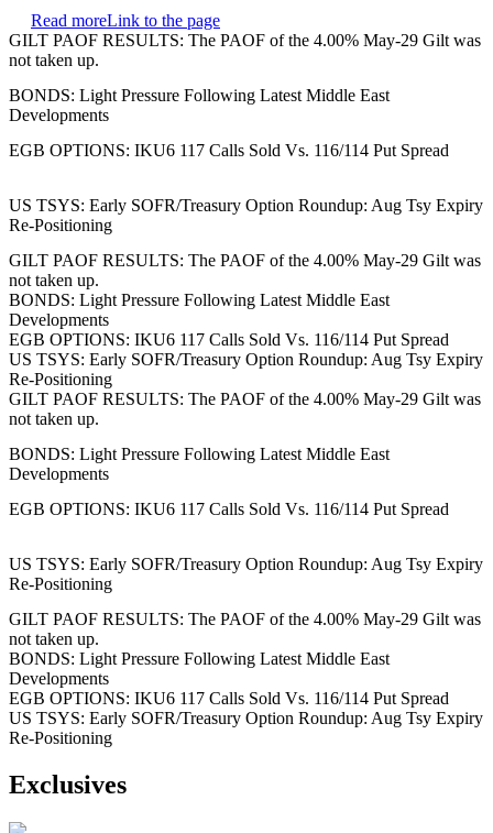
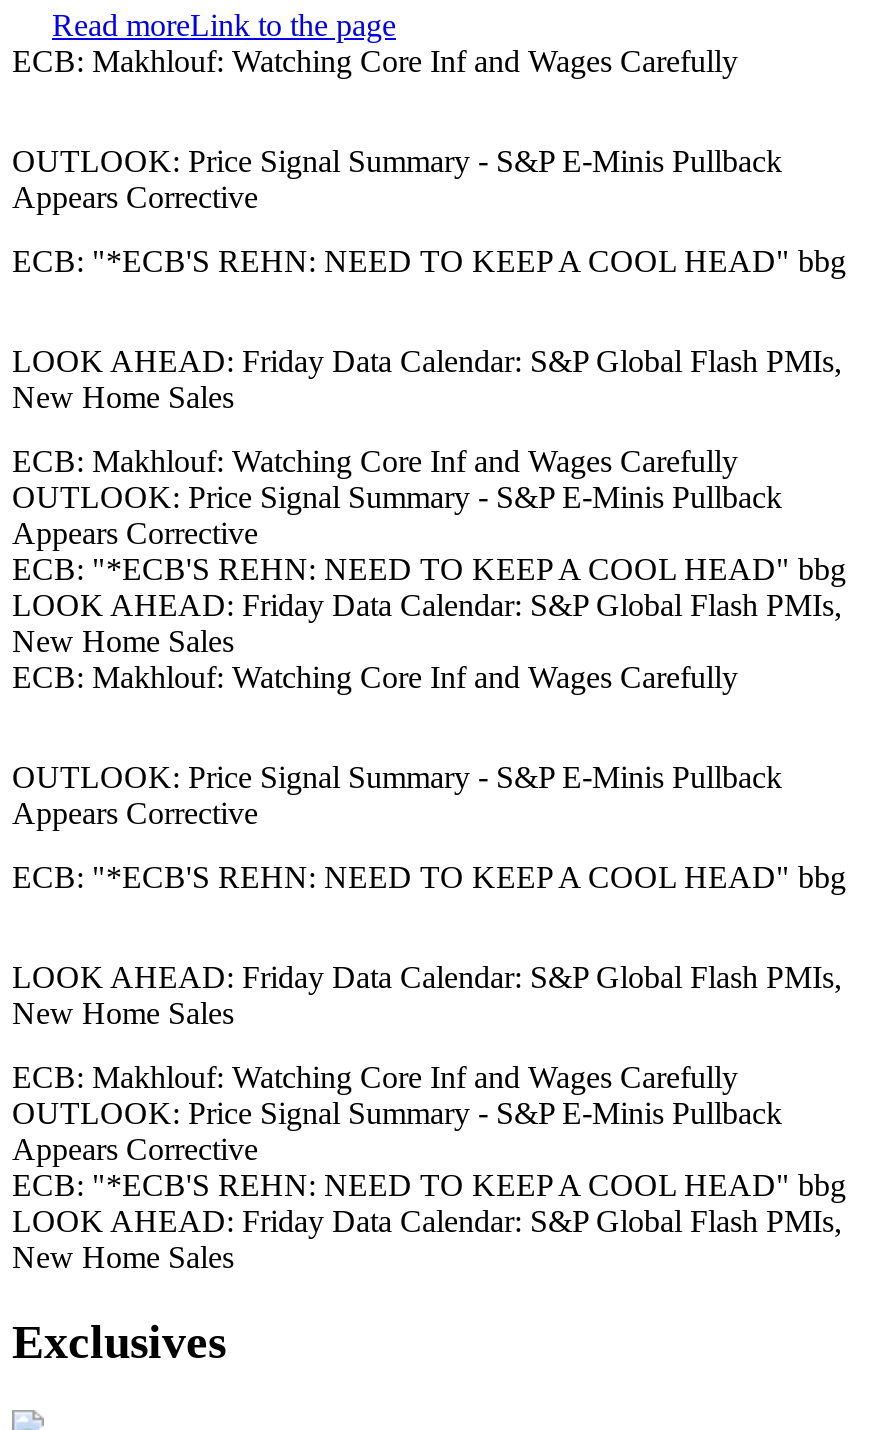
- GILT PAOF RESULTS: The PAOF of the 4.00% May-29 Gilt was
- not taken up.
+ ECB: Makhlouf: Watching Core Inf and Wages Carefully

- BONDS: Light Pressure Following Latest Middle East
- Developments
+ OUTLOOK: Price Signal Summary - S&P E-Minis Pullback
+ Appears Corrective

- EGB OPTIONS: IKU6 117 Calls Sold Vs. 116/114 Put Spread
+ ECB: "*ECB'S REHN: NEED TO KEEP A COOL HEAD" bbg

- US TSYS: Early SOFR/Treasury Option Roundup: Aug Tsy Expiry
- Re-Positioning
+ LOOK AHEAD: Friday Data Calendar: S&P Global Flash PMIs,
+ New Home Sales

- GILT PAOF RESULTS: The PAOF of the 4.00% May-29 Gilt was
- not taken up.
- BONDS: Light Pressure Following Latest Middle East
- Developments
- EGB OPTIONS: IKU6 117 Calls Sold Vs. 116/114 Put Spread
- US TSYS: Early SOFR/Treasury Option Roundup: Aug Tsy Expiry
- Re-Positioning
- GILT PAOF RESULTS: The PAOF of the 4.00% May-29 Gilt was
- not taken up.
+ ECB: Makhlouf: Watching Core Inf and Wages Carefully
+ OUTLOOK: Price Signal Summary - S&P E-Minis Pullback
+ Appears Corrective
+ ECB: "*ECB'S REHN: NEED TO KEEP A COOL HEAD" bbg
+ LOOK AHEAD: Friday Data Calendar: S&P Global Flash PMIs,
+ New Home Sales
+ ECB: Makhlouf: Watching Core Inf and Wages Carefully

- BONDS: Light Pressure Following Latest Middle East
- Developments
+ OUTLOOK: Price Signal Summary - S&P E-Minis Pullback
+ Appears Corrective

- EGB OPTIONS: IKU6 117 Calls Sold Vs. 116/114 Put Spread
+ ECB: "*ECB'S REHN: NEED TO KEEP A COOL HEAD" bbg

- US TSYS: Early SOFR/Treasury Option Roundup: Aug Tsy Expiry
- Re-Positioning
+ LOOK AHEAD: Friday Data Calendar: S&P Global Flash PMIs,
+ New Home Sales

- GILT PAOF RESULTS: The PAOF of the 4.00% May-29 Gilt was
- not taken up.
- BONDS: Light Pressure Following Latest Middle East
- Developments
- EGB OPTIONS: IKU6 117 Calls Sold Vs. 116/114 Put Spread
- US TSYS: Early SOFR/Treasury Option Roundup: Aug Tsy Expiry
- Re-Positioning
+ ECB: Makhlouf: Watching Core Inf and Wages Carefully
+ OUTLOOK: Price Signal Summary - S&P E-Minis Pullback
+ Appears Corrective
+ ECB: "*ECB'S REHN: NEED TO KEEP A COOL HEAD" bbg
+ LOOK AHEAD: Friday Data Calendar: S&P Global Flash PMIs,
+ New Home Sales
